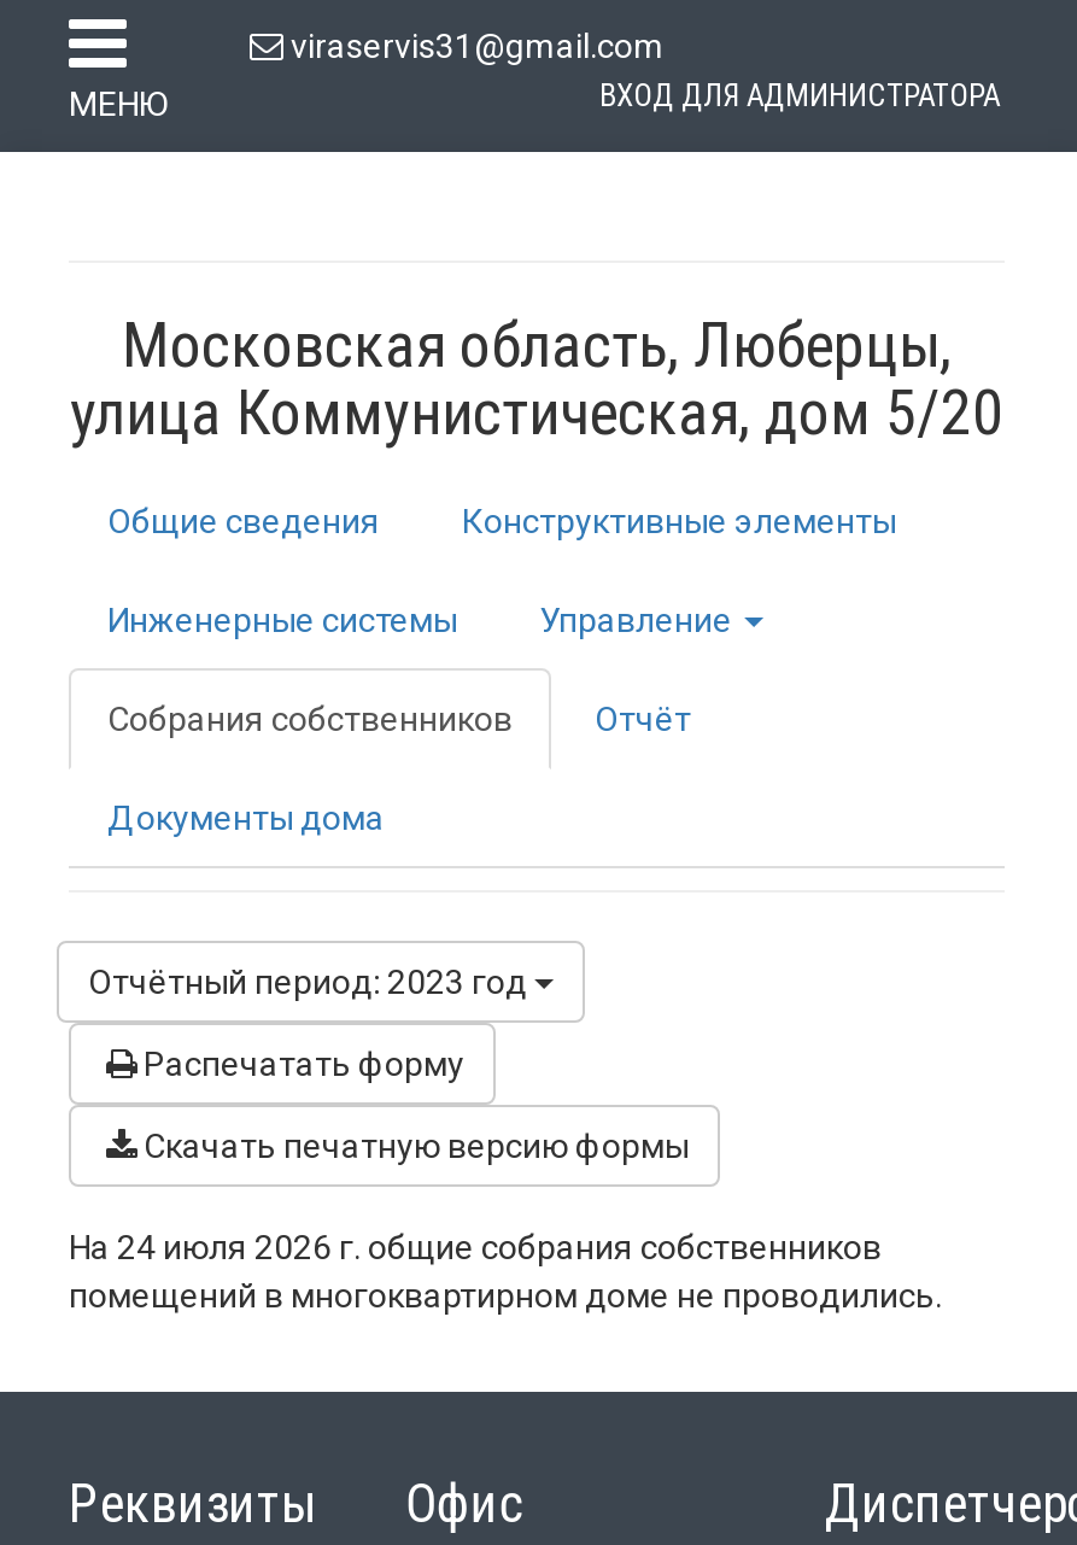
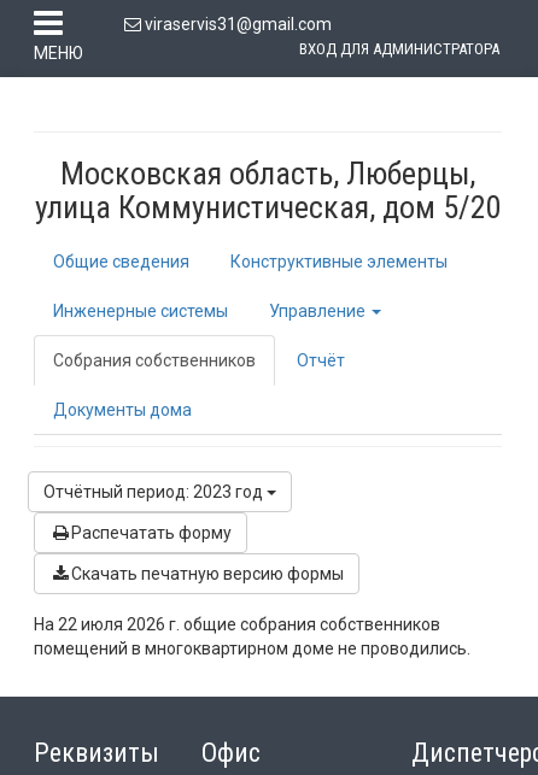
- На 24 июля 2026 г. общие собрания собственников
+ На 22 июля 2026 г. общие собрания собственников
